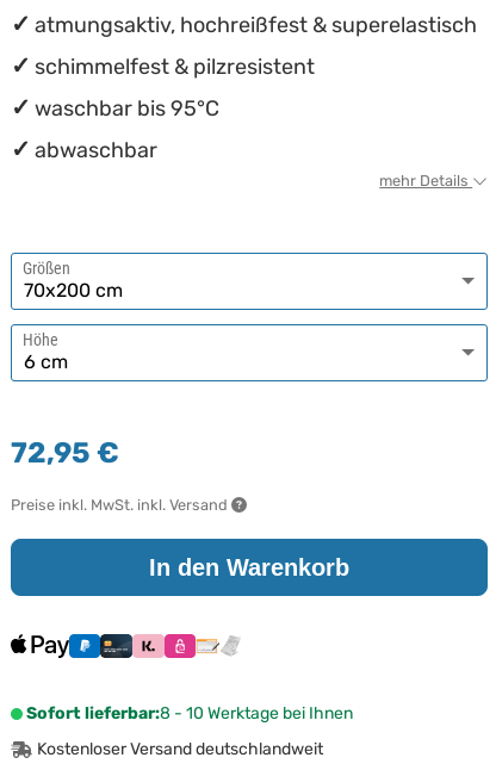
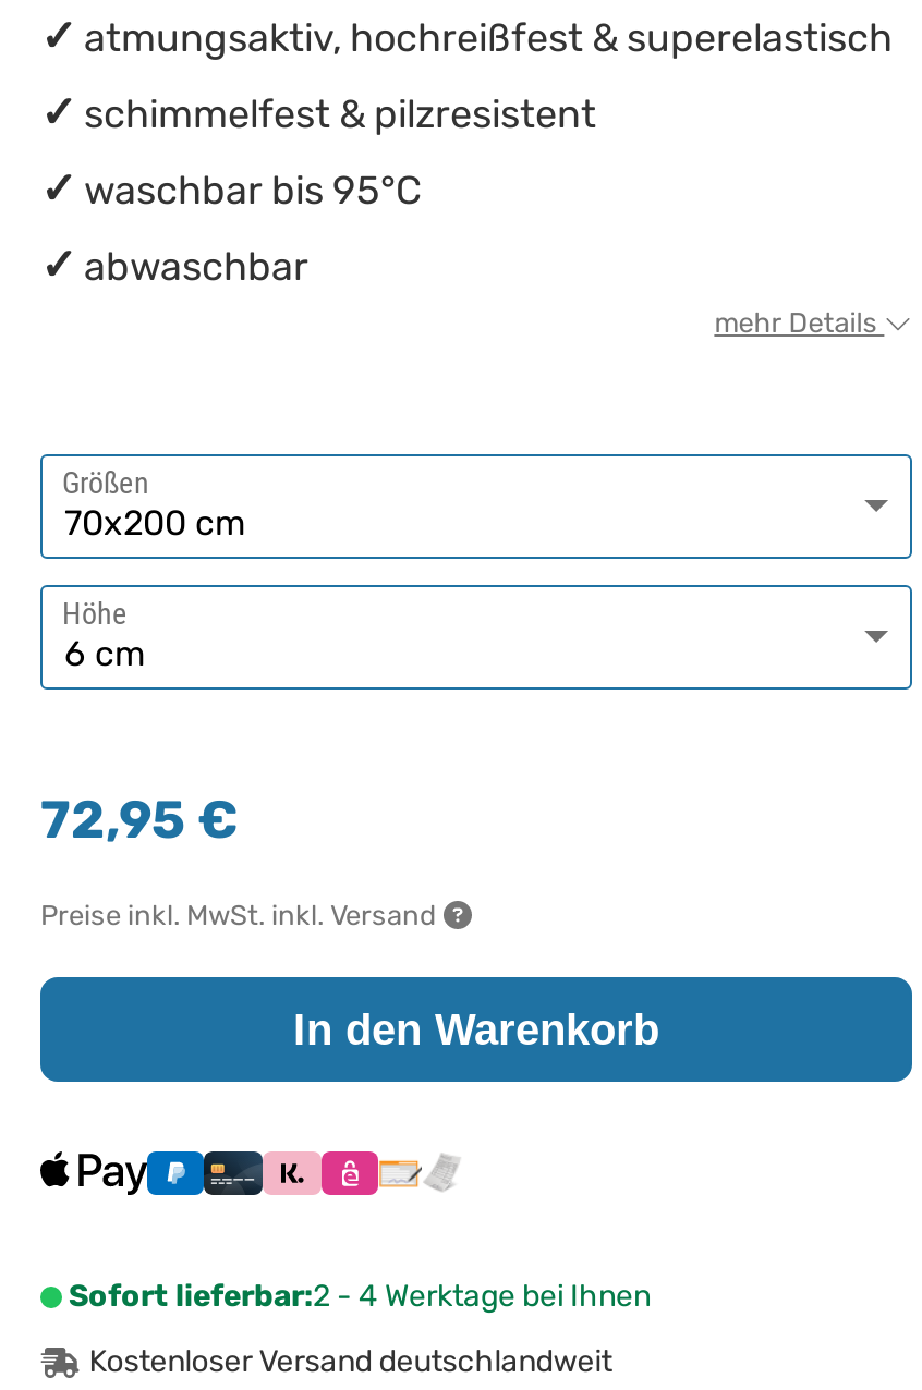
- Sofort lieferbar:8 - 10 Werktage bei Ihnen
+ Sofort lieferbar:2 - 4 Werktage bei Ihnen
